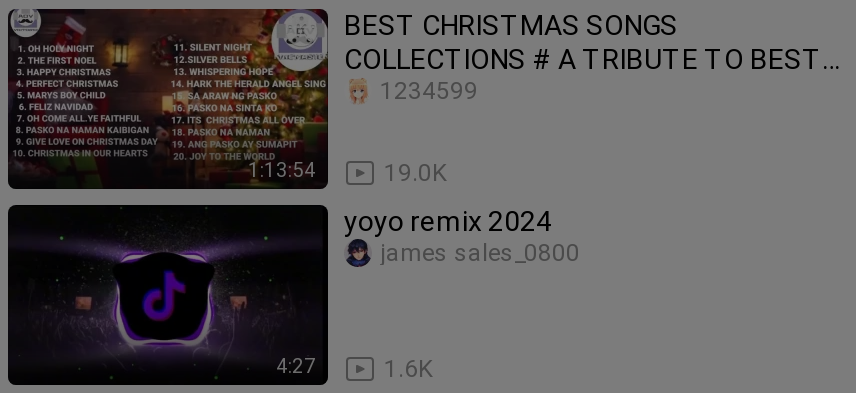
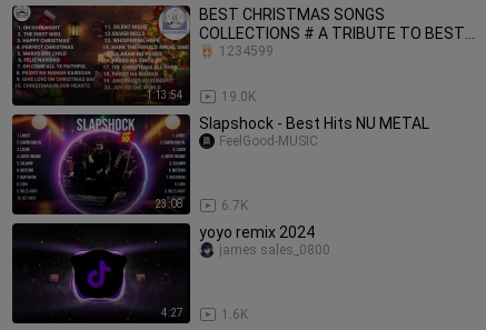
+ [image]
+ 23:08

+ Slapshock - Best Hits NU METAL

+ FeelGood-MUSIC

+ 6.7K
